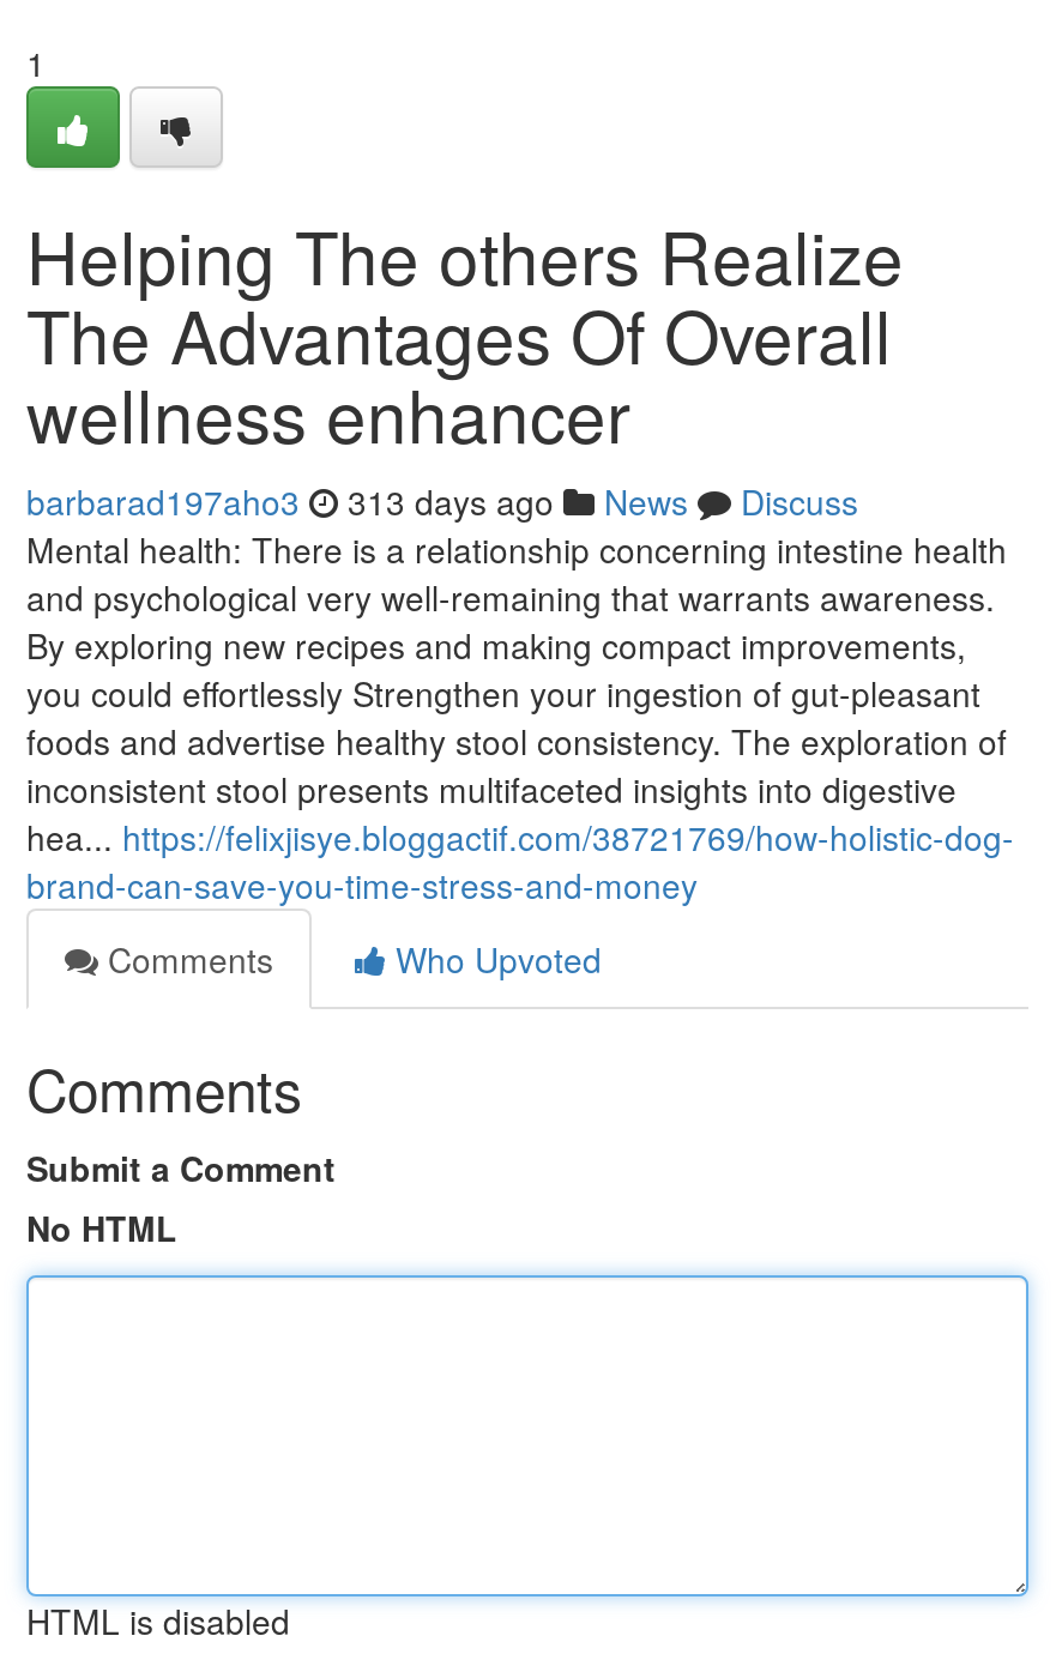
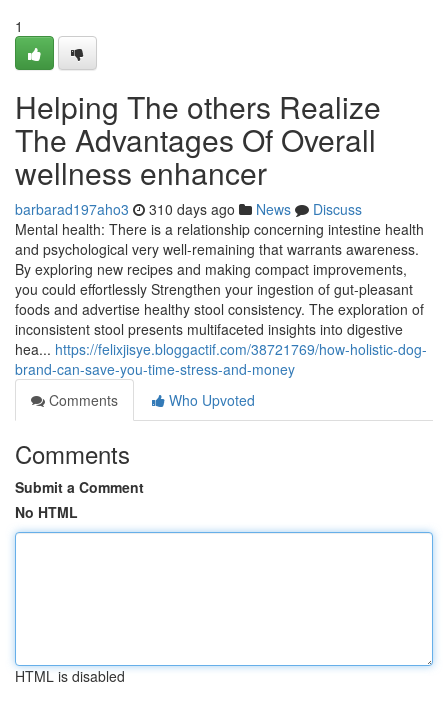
- barbarad197aho3 313 days ago News Discuss
+ barbarad197aho3 310 days ago News Discuss
